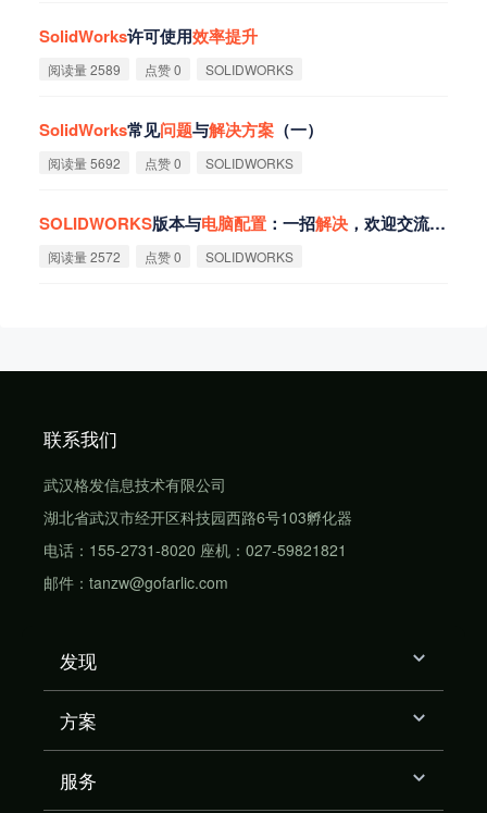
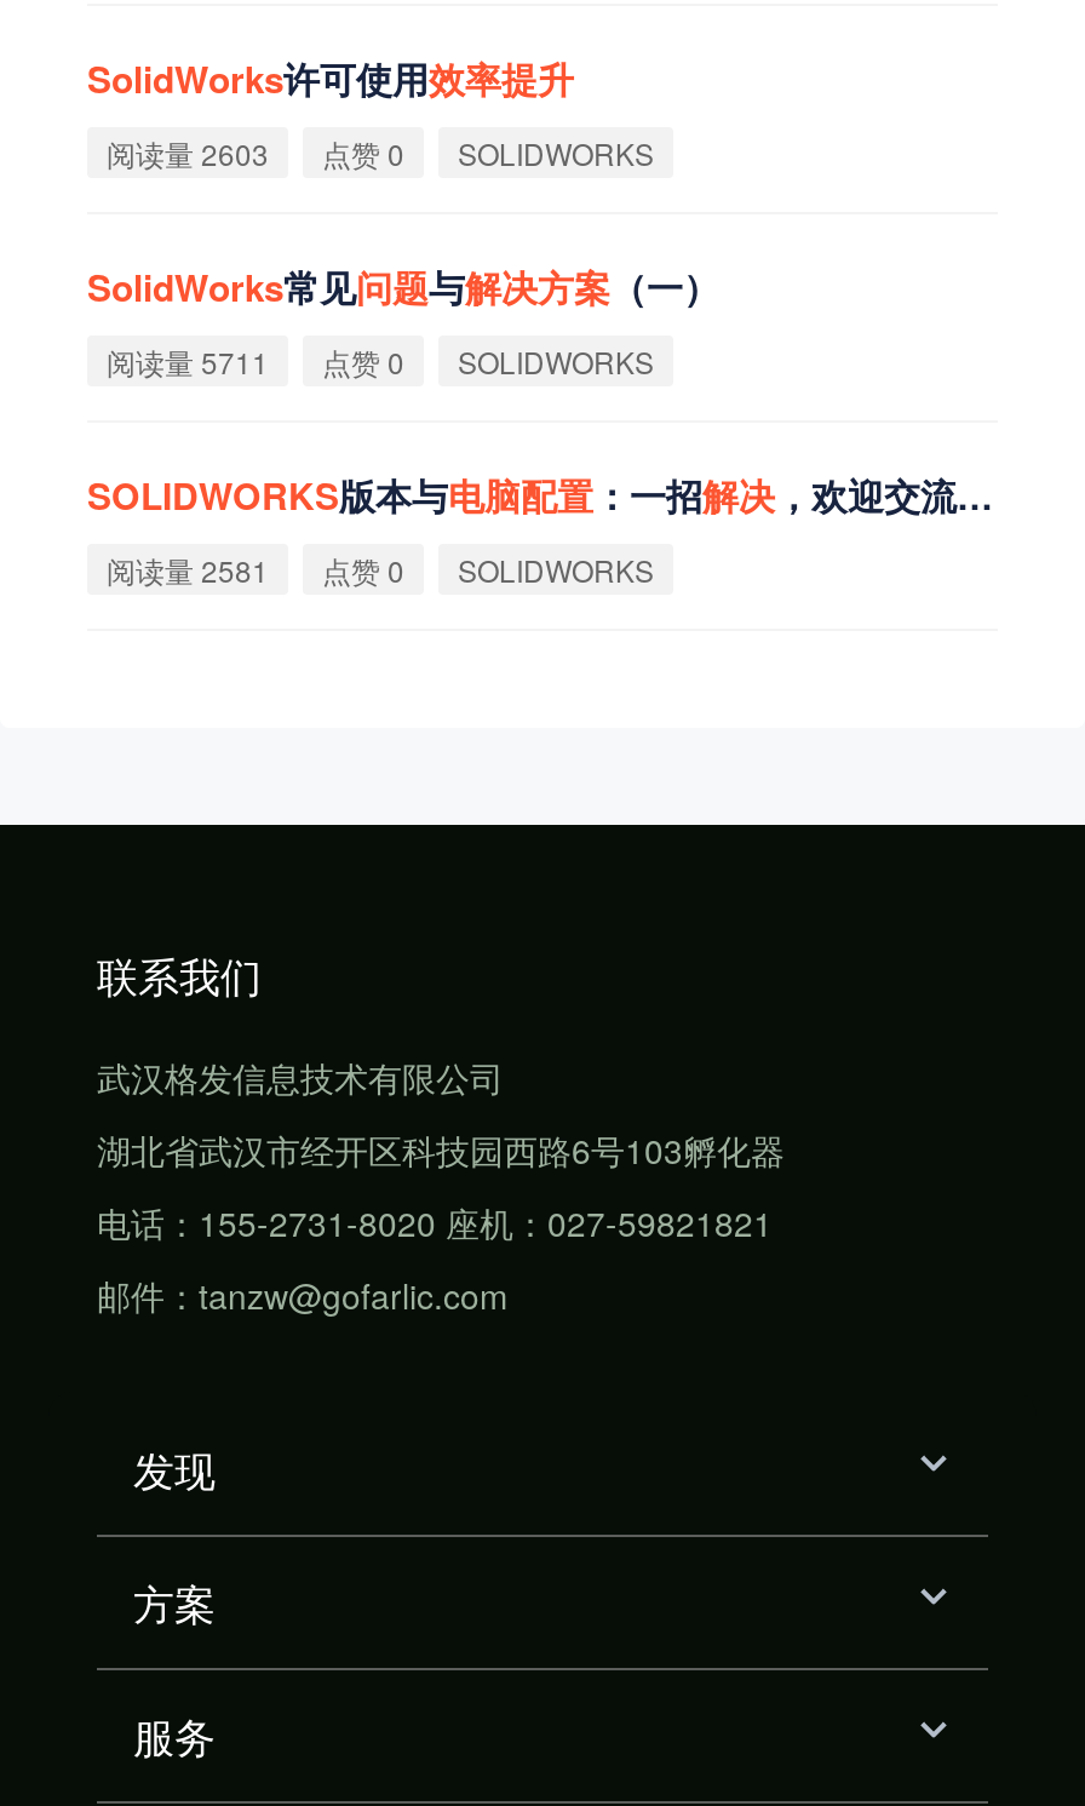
- 阅读量 2589 点赞 0 SOLIDWORKS
+ 阅读量 2603 点赞 0 SOLIDWORKS

- 阅读量 5692 点赞 0 SOLIDWORKS
+ 阅读量 5711 点赞 0 SOLIDWORKS

- 阅读量 2572 点赞 0 SOLIDWORKS
+ 阅读量 2581 点赞 0 SOLIDWORKS
